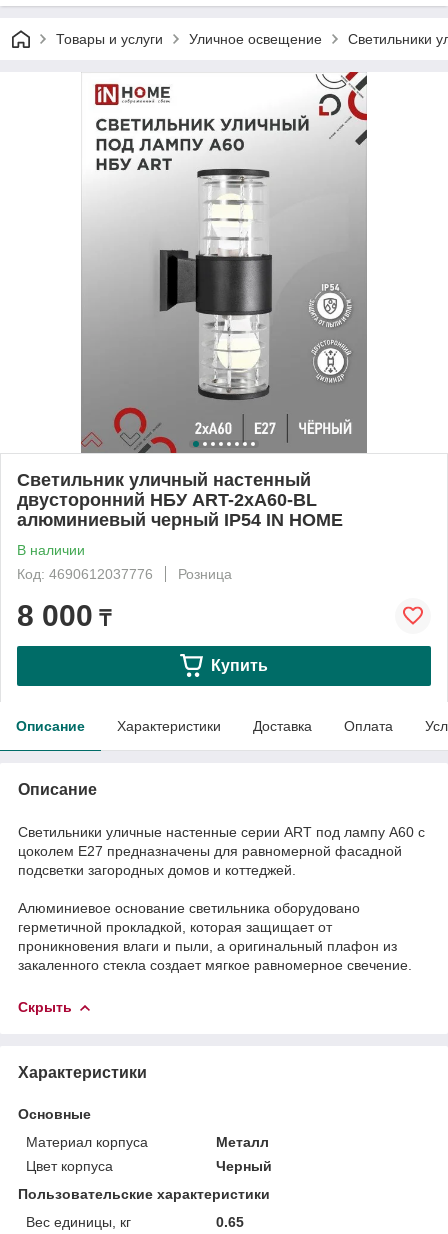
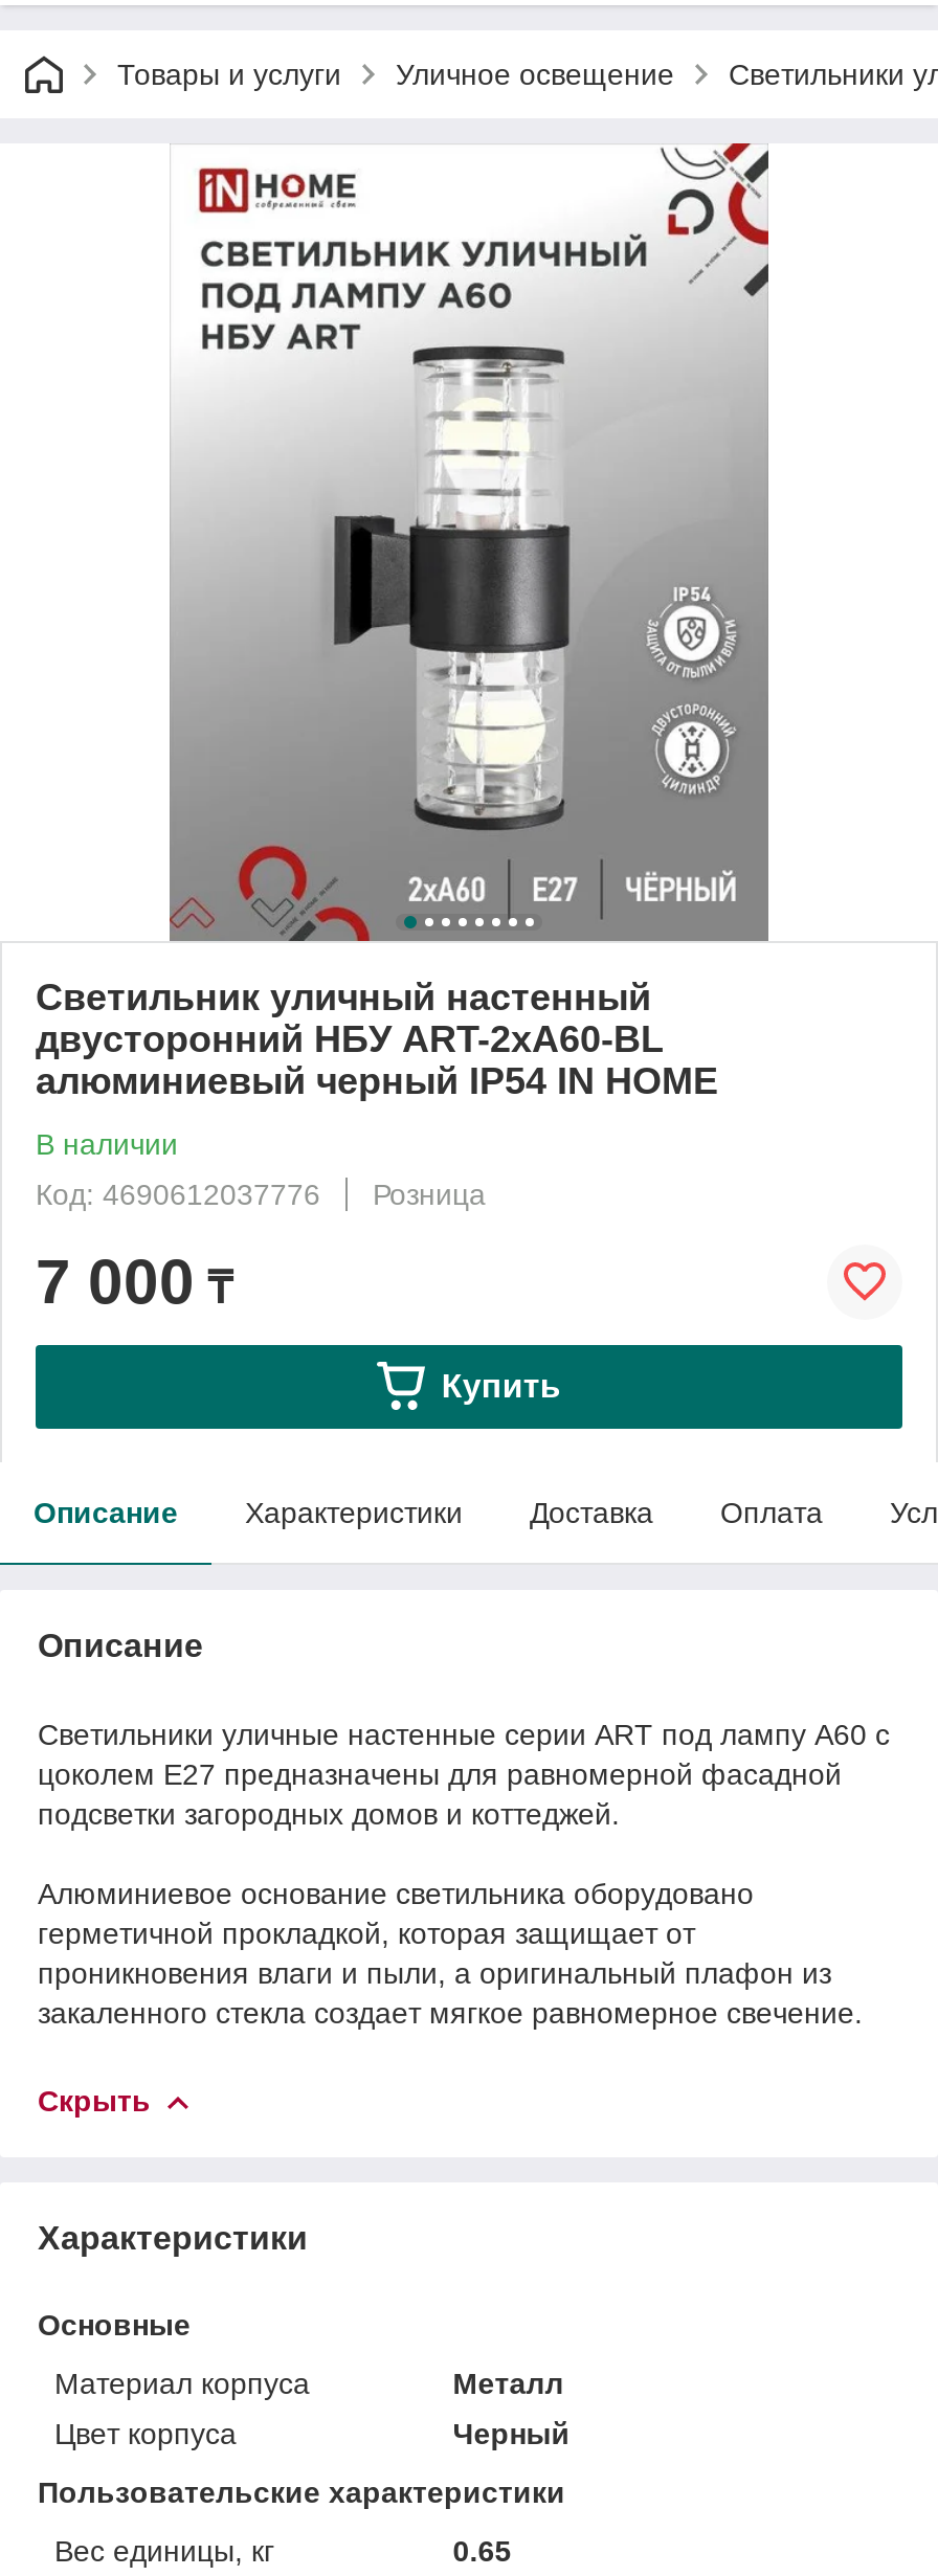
- 8 000 ₸
+ 7 000 ₸
